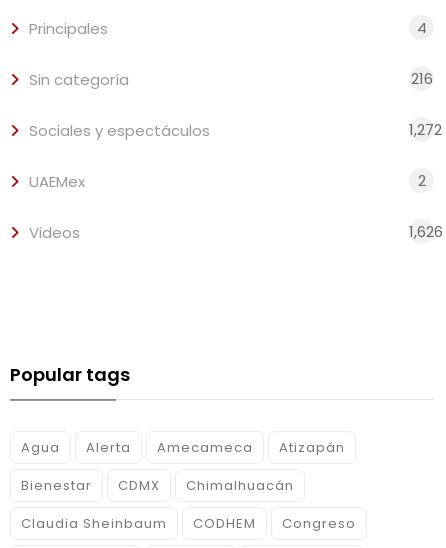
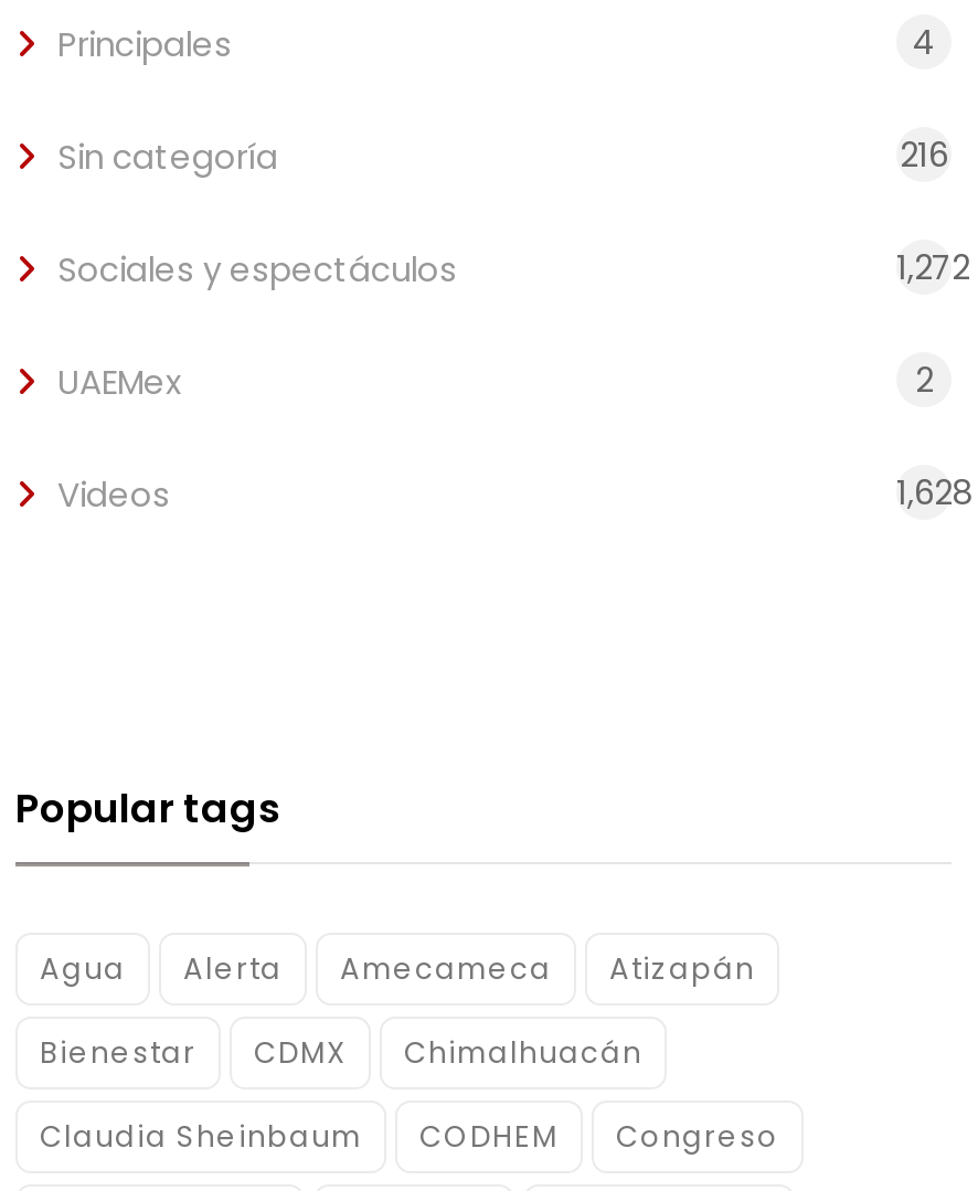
- 1,626
+ 1,628
